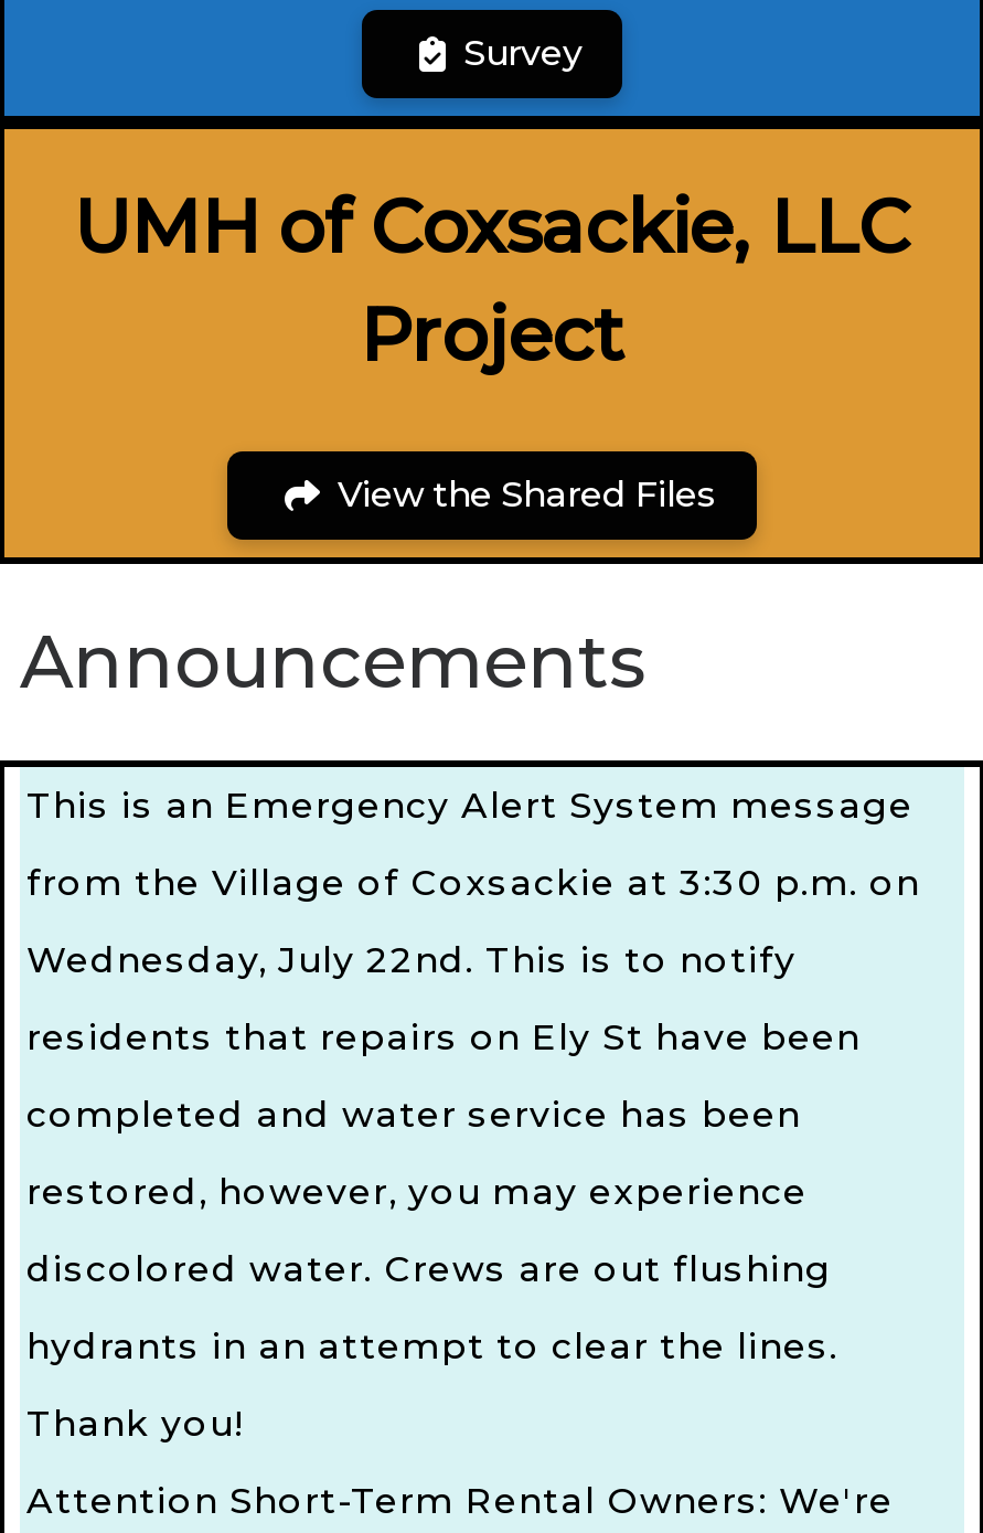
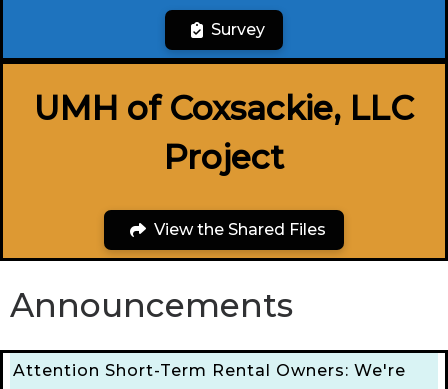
- This is an Emergency Alert System message
- from the Village of Coxsackie at 3:30 p.m. on
- Wednesday, July 22nd. This is to notify
- residents that repairs on Ely St have been
- completed and water service has been
- restored, however, you may experience
- discolored water. Crews are out flushing
- hydrants in an attempt to clear the lines.
- Thank you!
